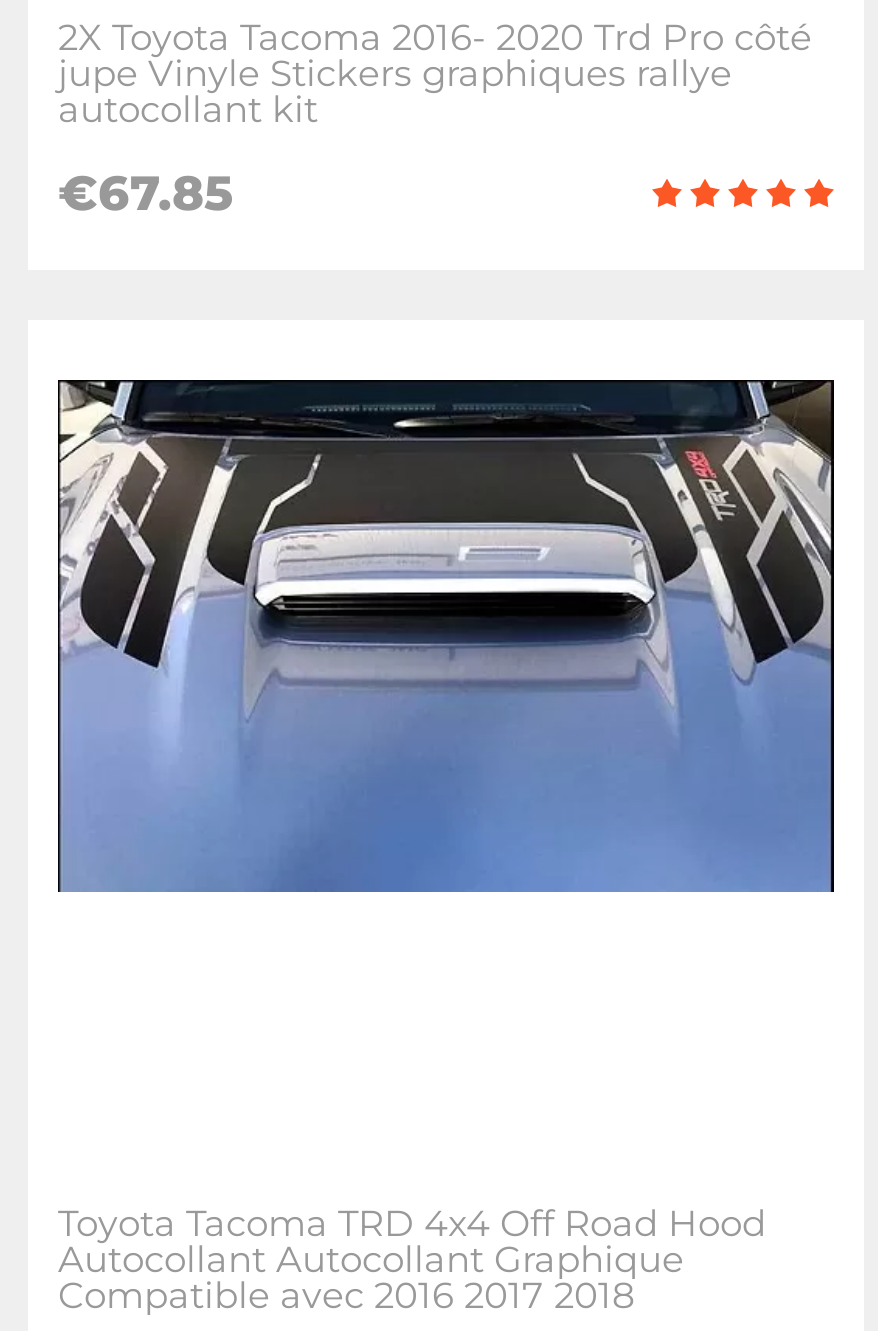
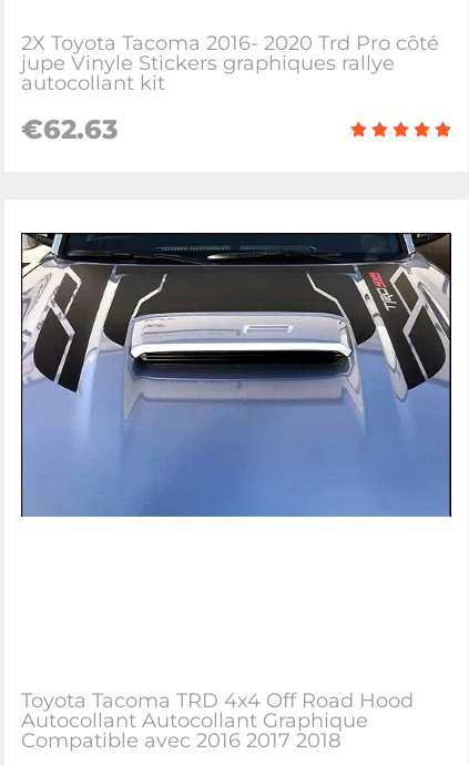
- €67.85
+ €62.63
